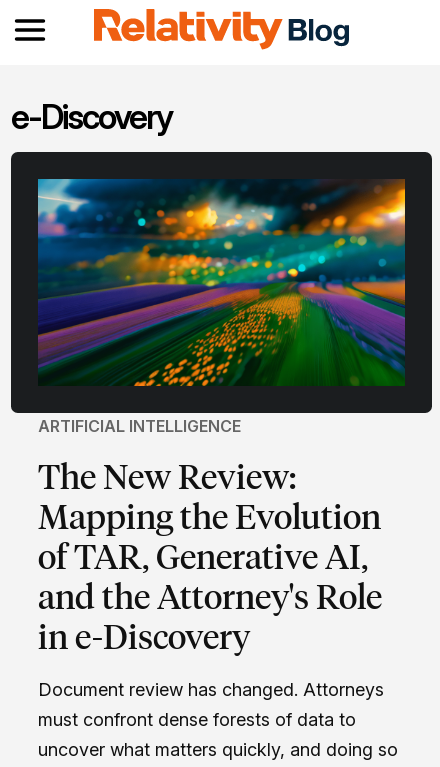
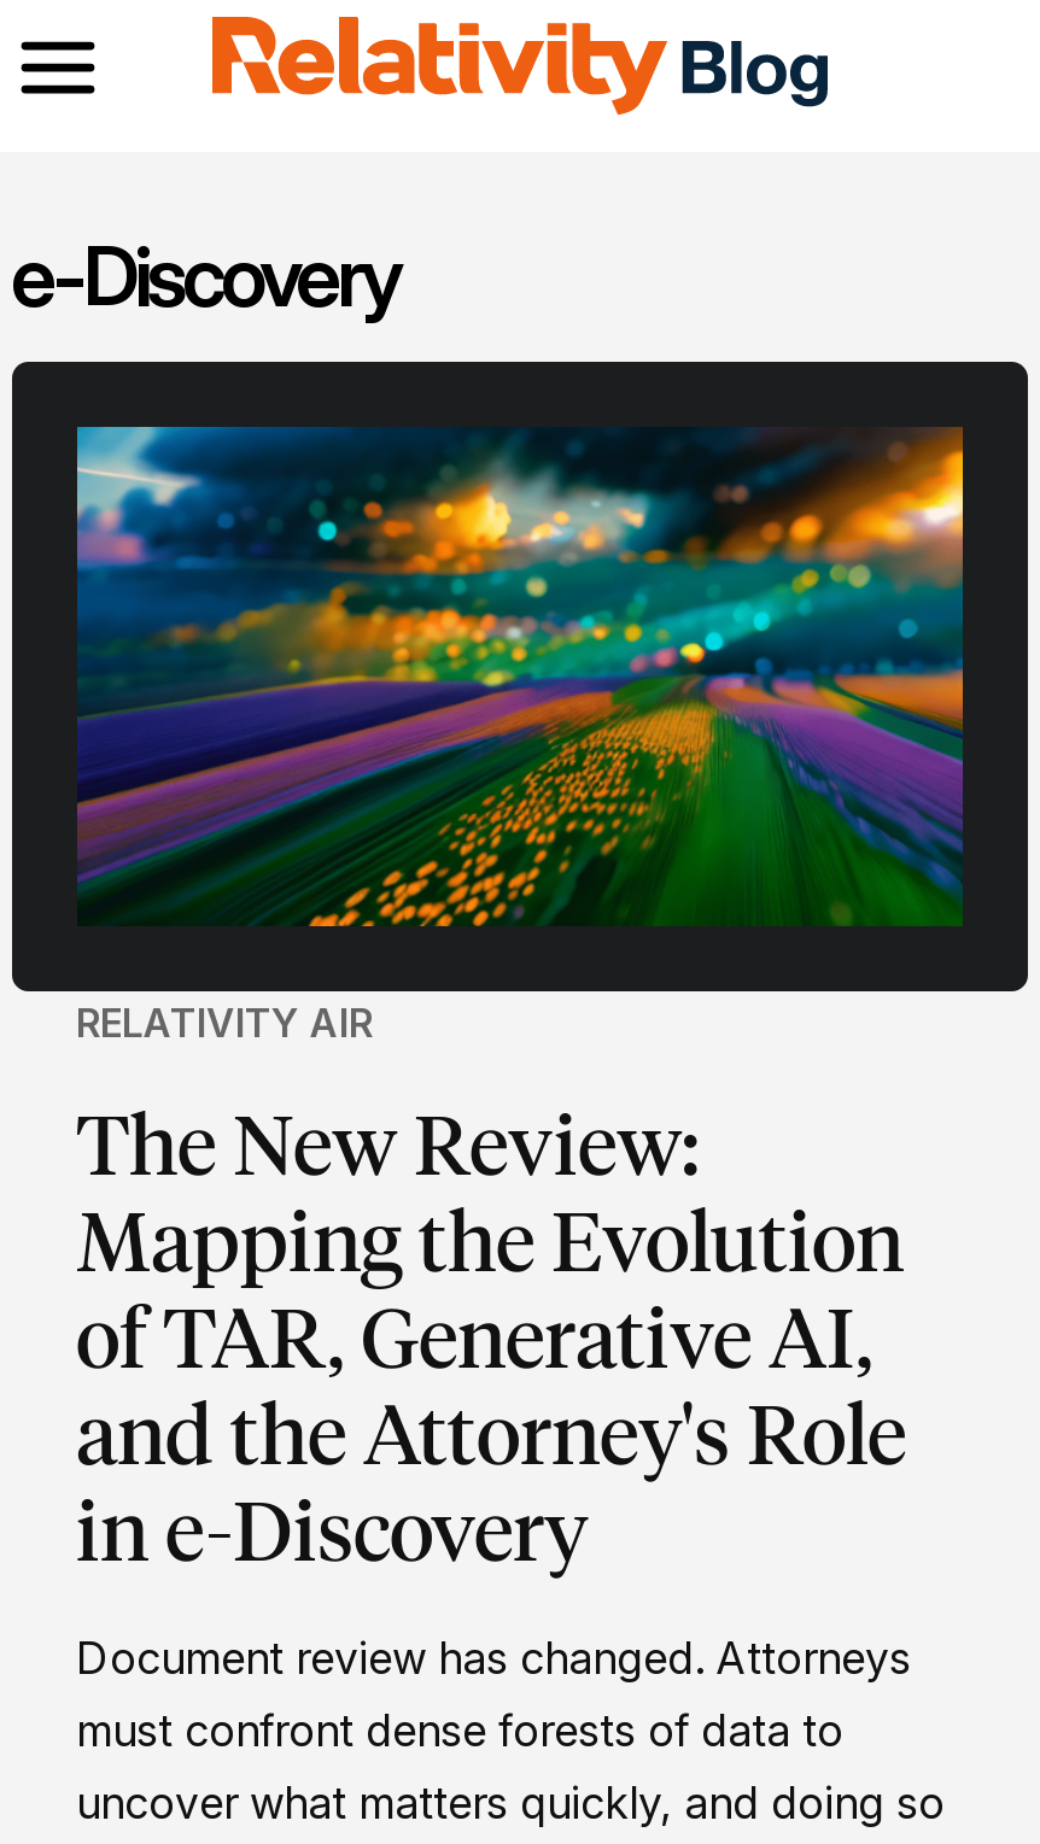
- ARTIFICIAL INTELLIGENCE
+ RELATIVITY AIR
